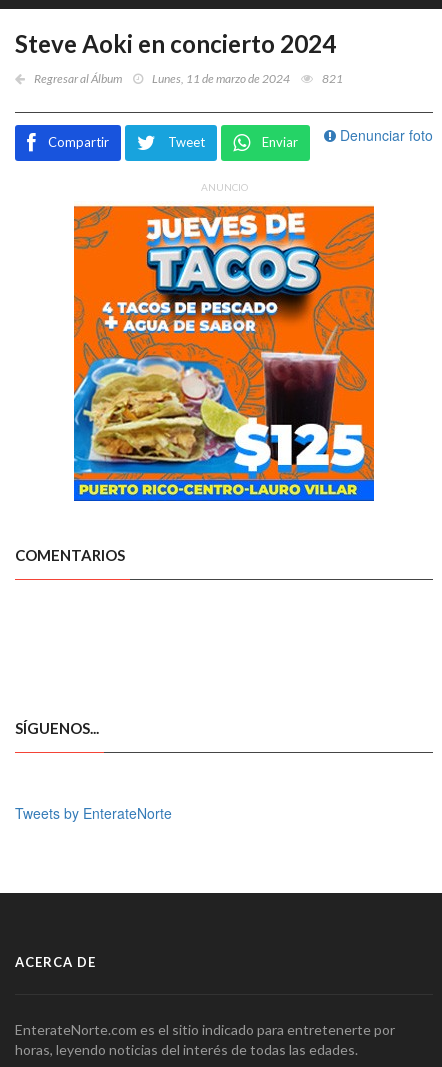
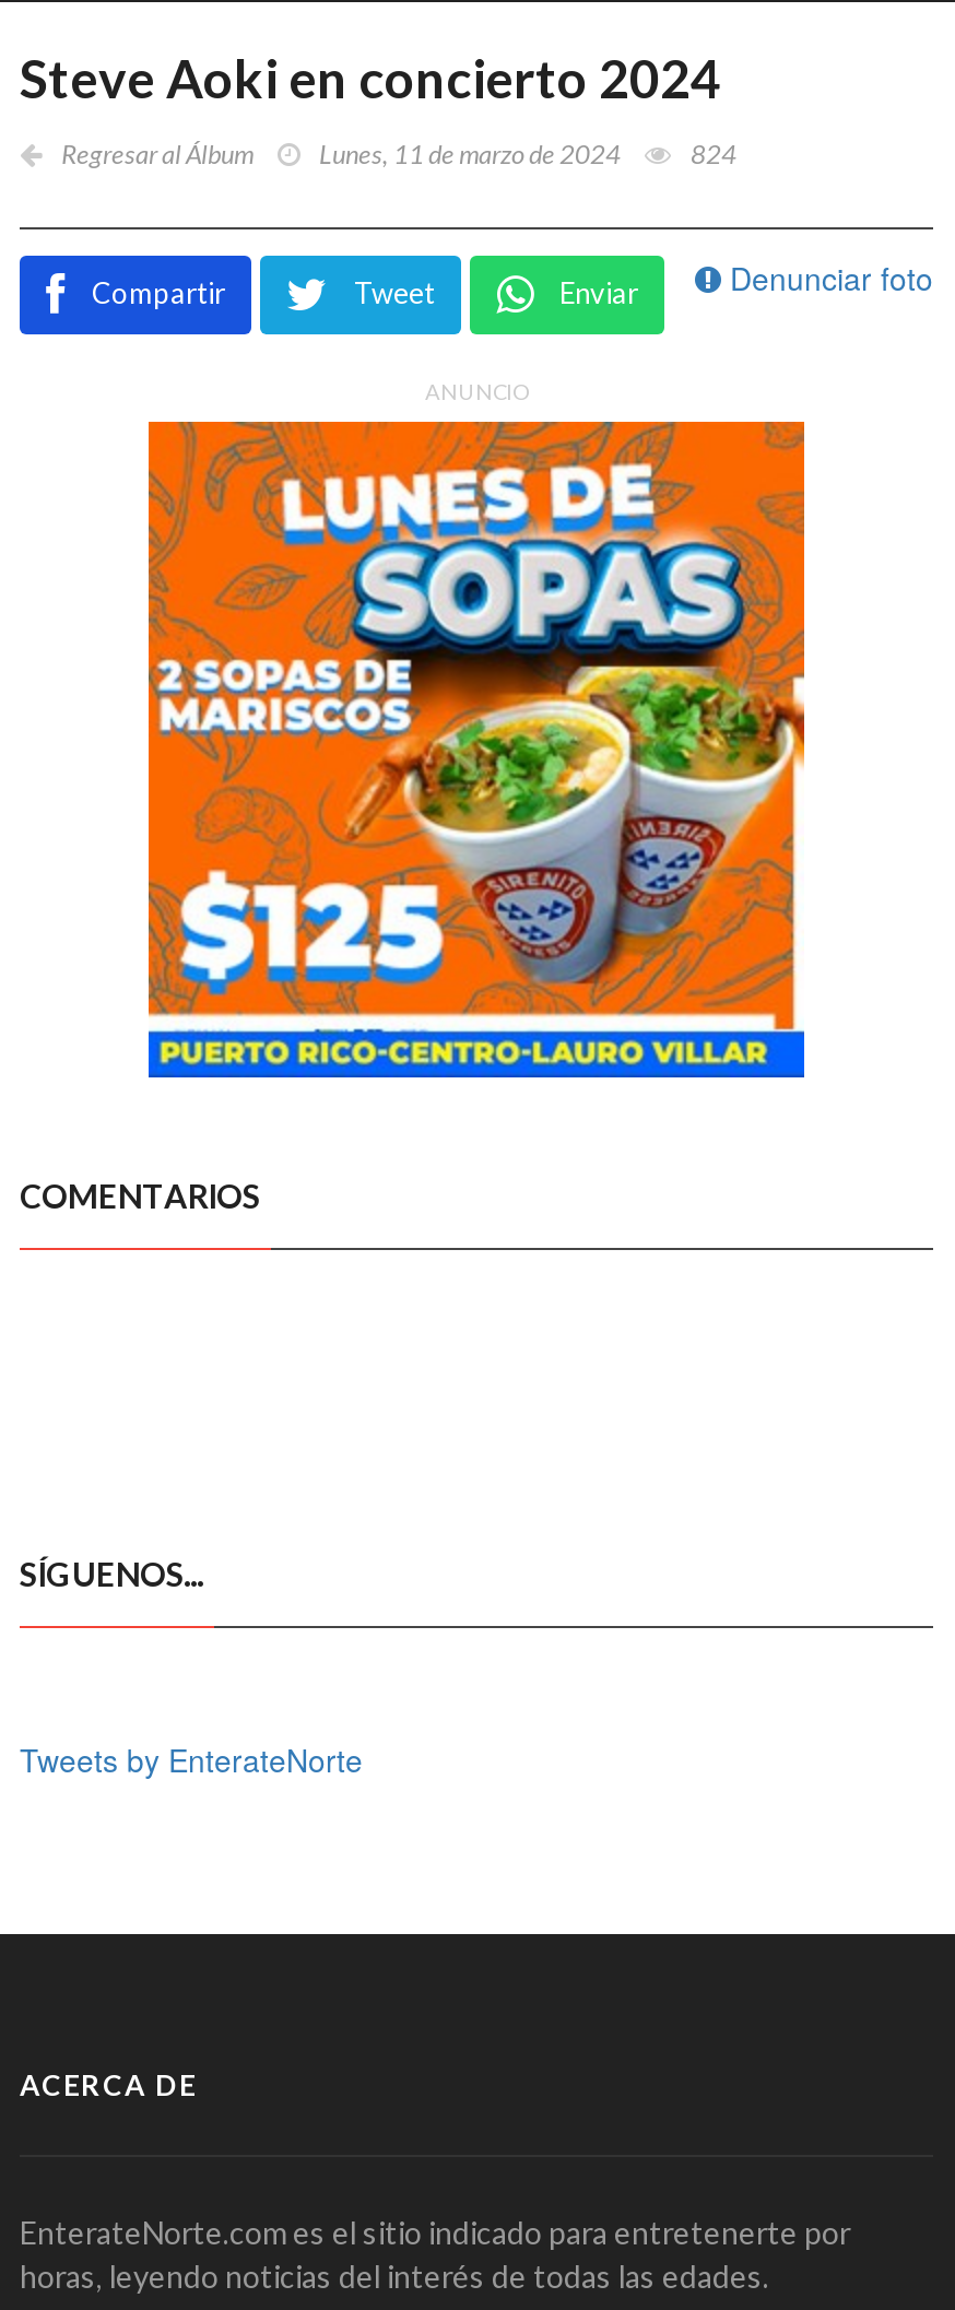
- 821
+ 824

- [image]
+ [image]
